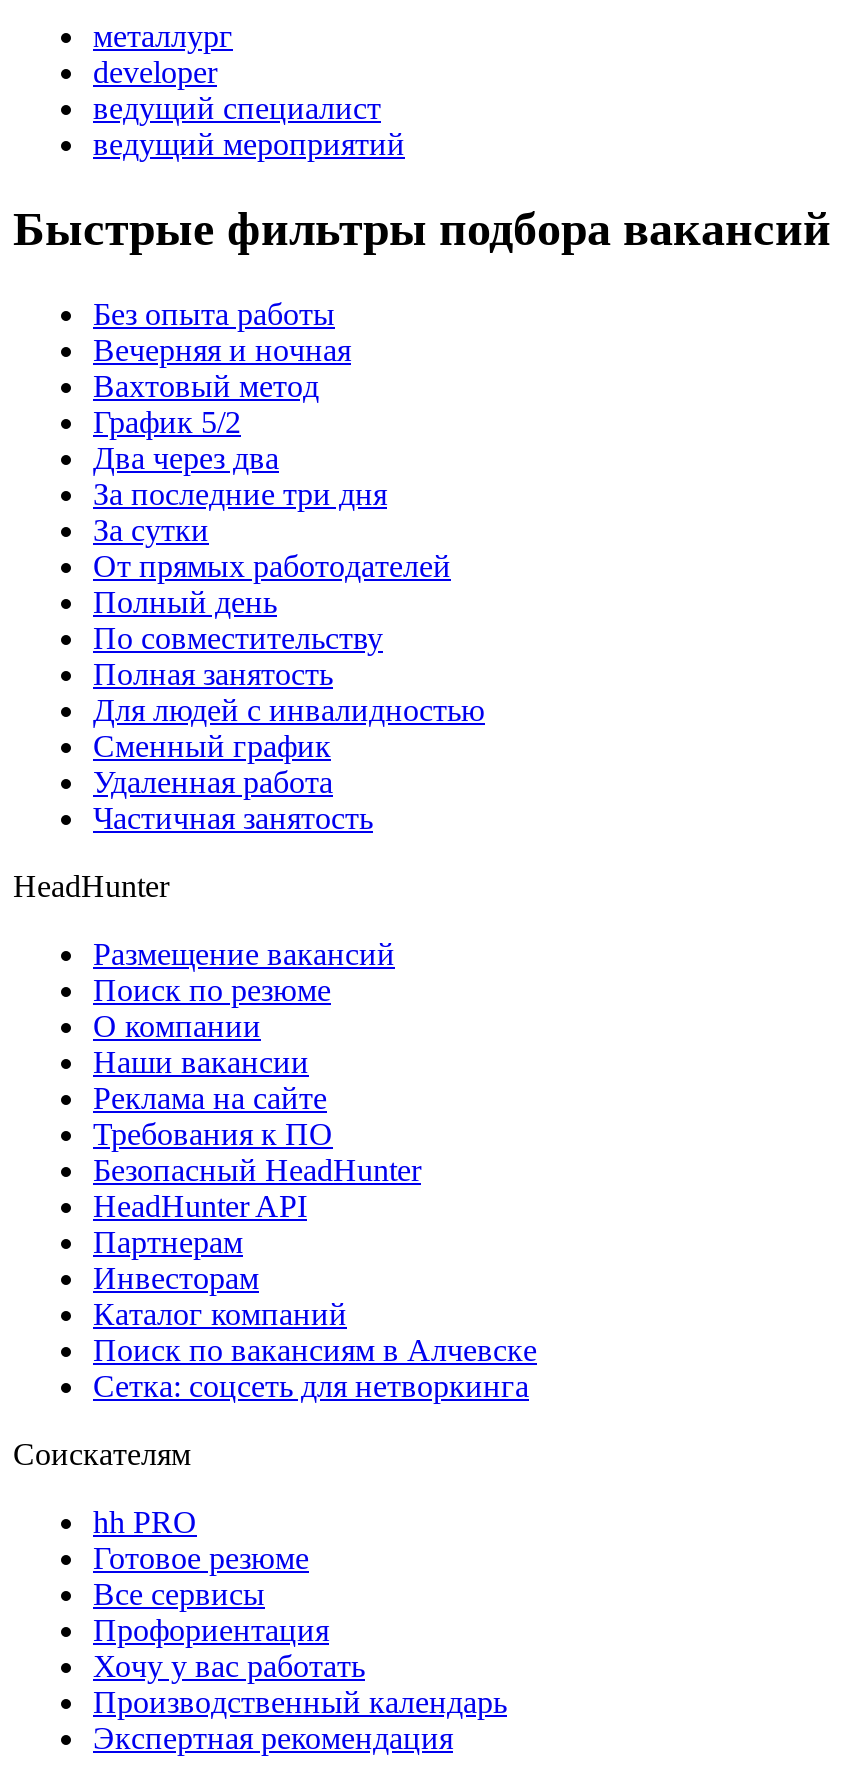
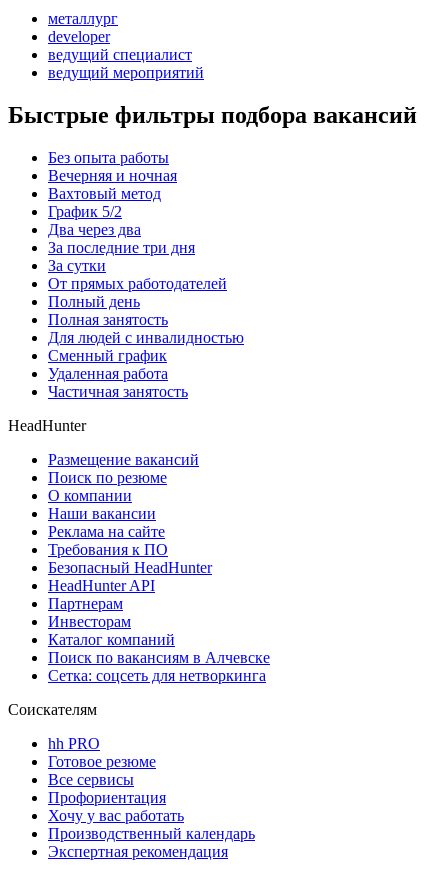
- По совместительству
